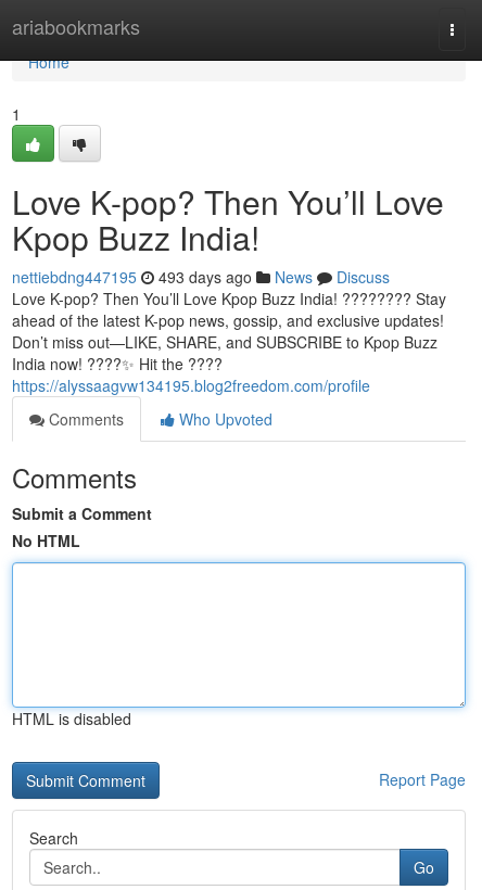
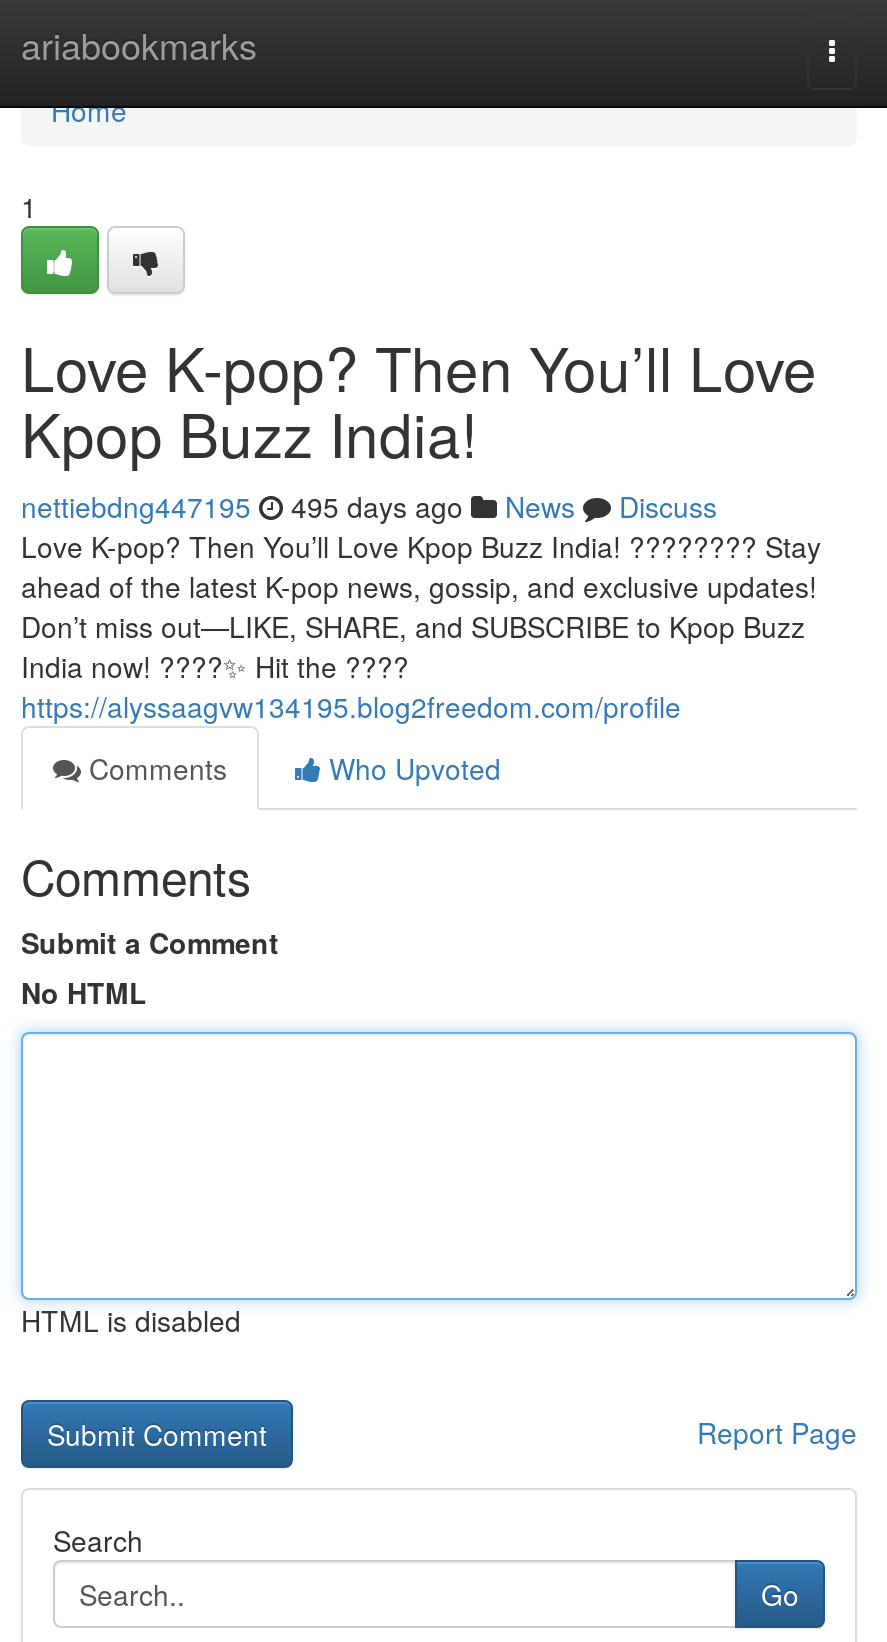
- nettiebdng447195 493 days ago News Discuss
+ nettiebdng447195 495 days ago News Discuss
